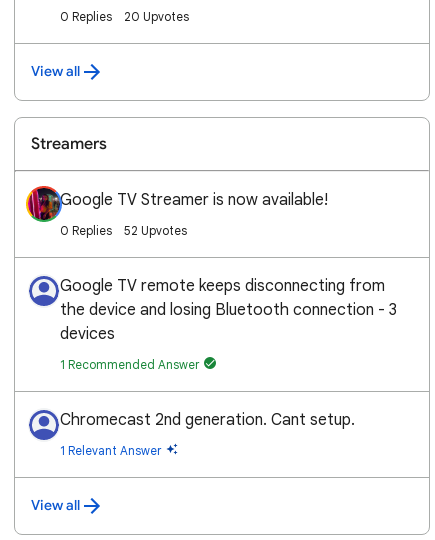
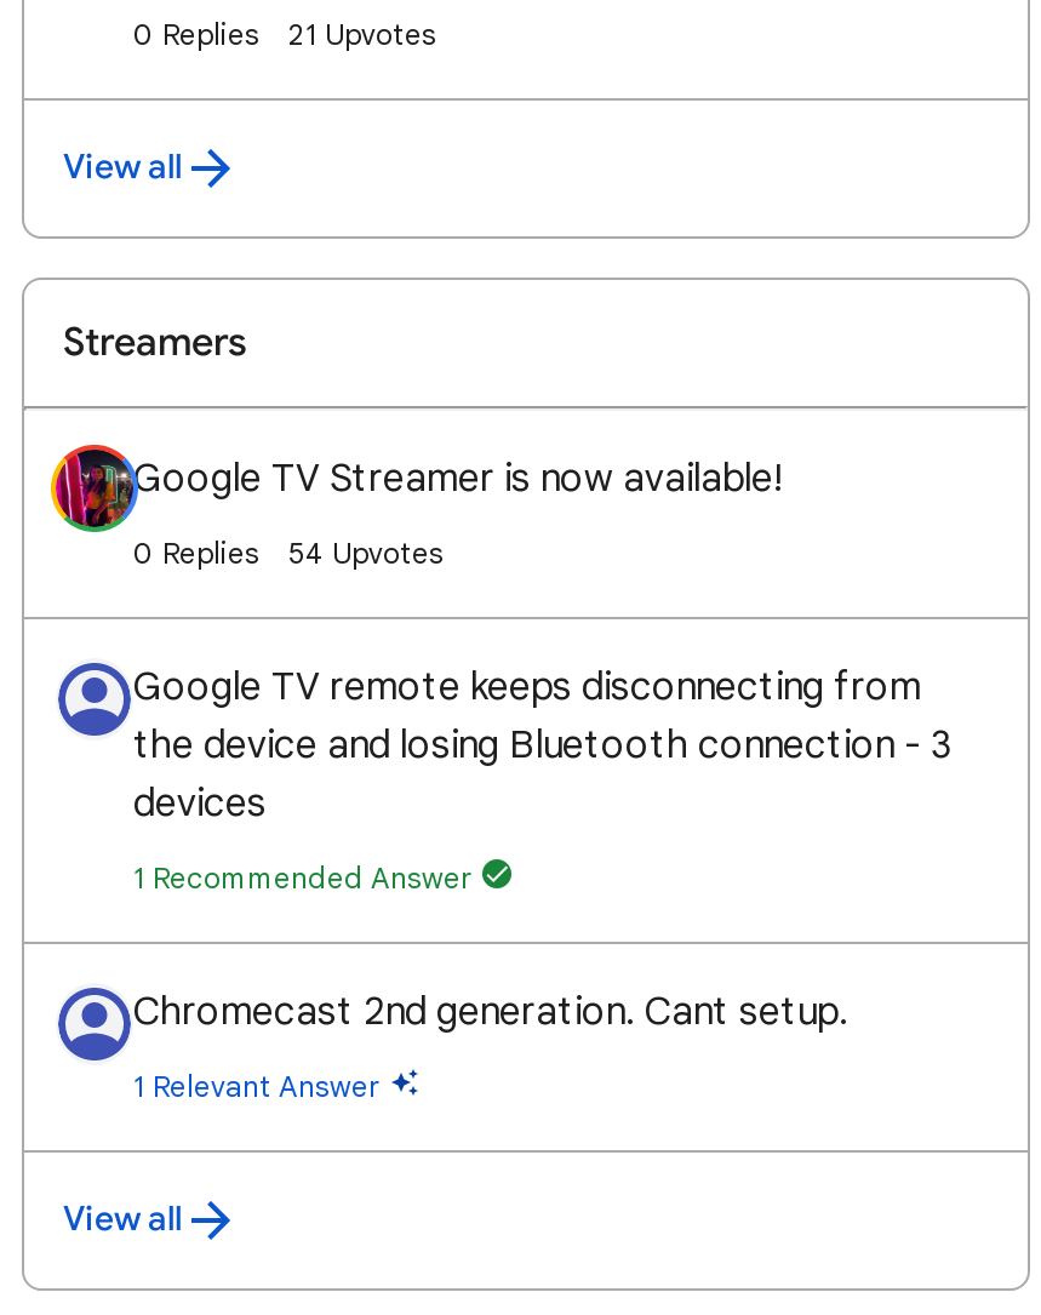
- 20 Upvotes
+ 21 Upvotes

- 52 Upvotes
+ 54 Upvotes
